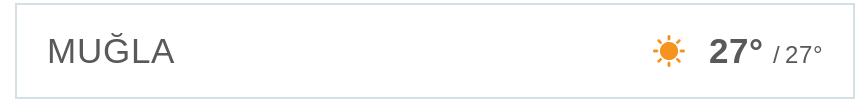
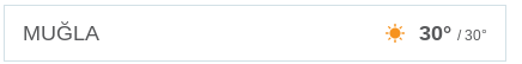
- 27° / 27°
+ 30° / 30°
